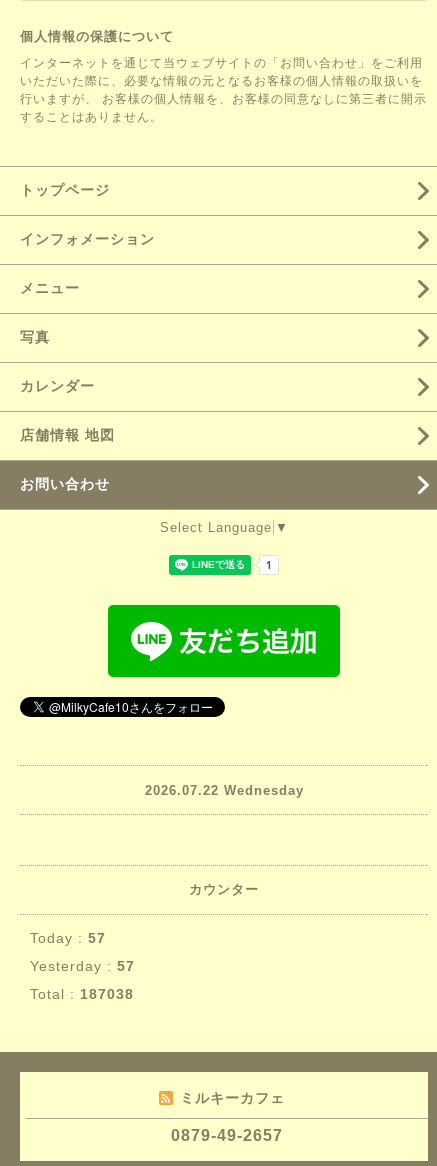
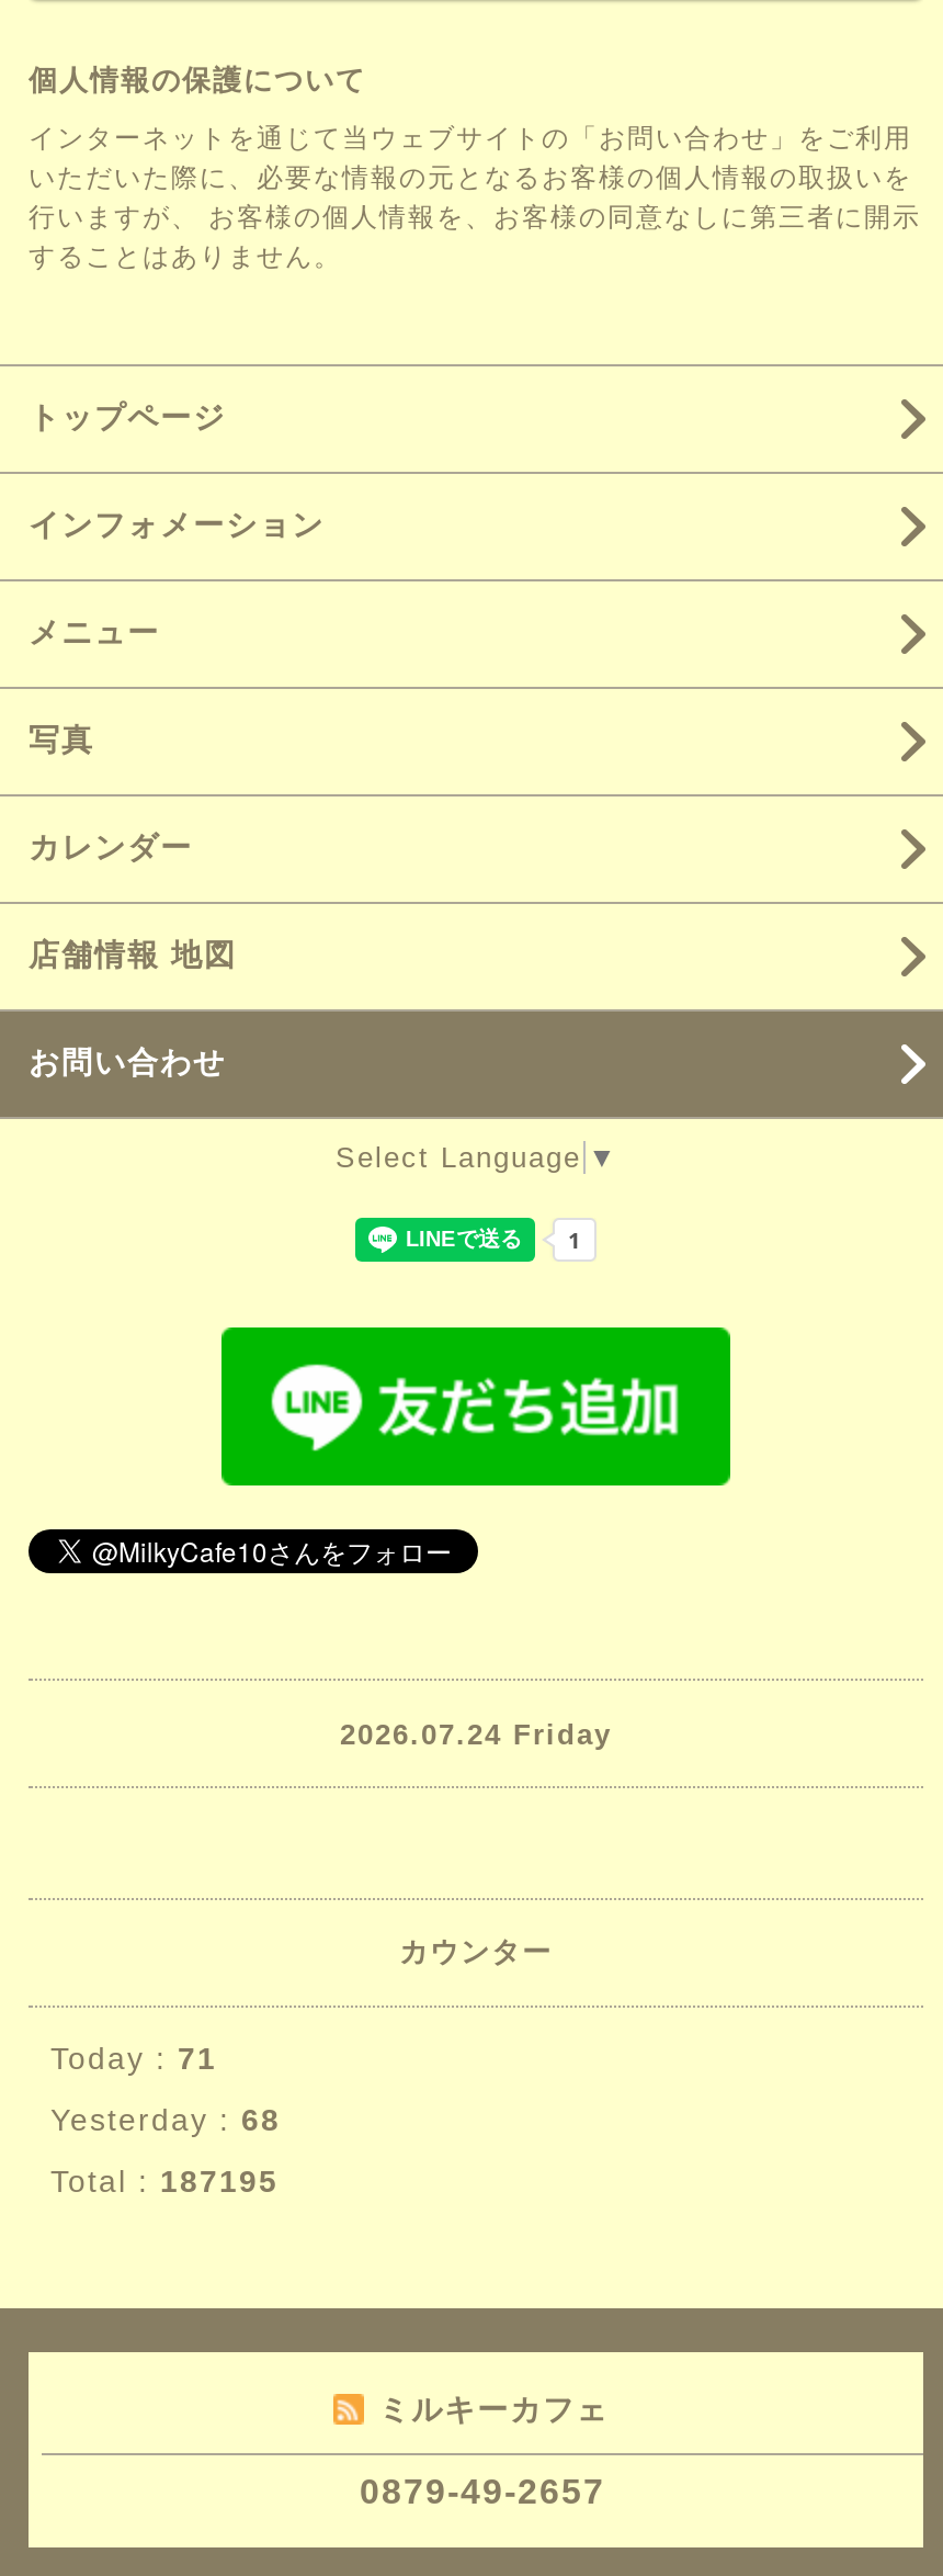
- 2026.07.22 Wednesday
+ 2026.07.24 Friday

- Today : 57
+ Today : 71

- Yesterday : 57
+ Yesterday : 68

- Total : 187038
+ Total : 187195
